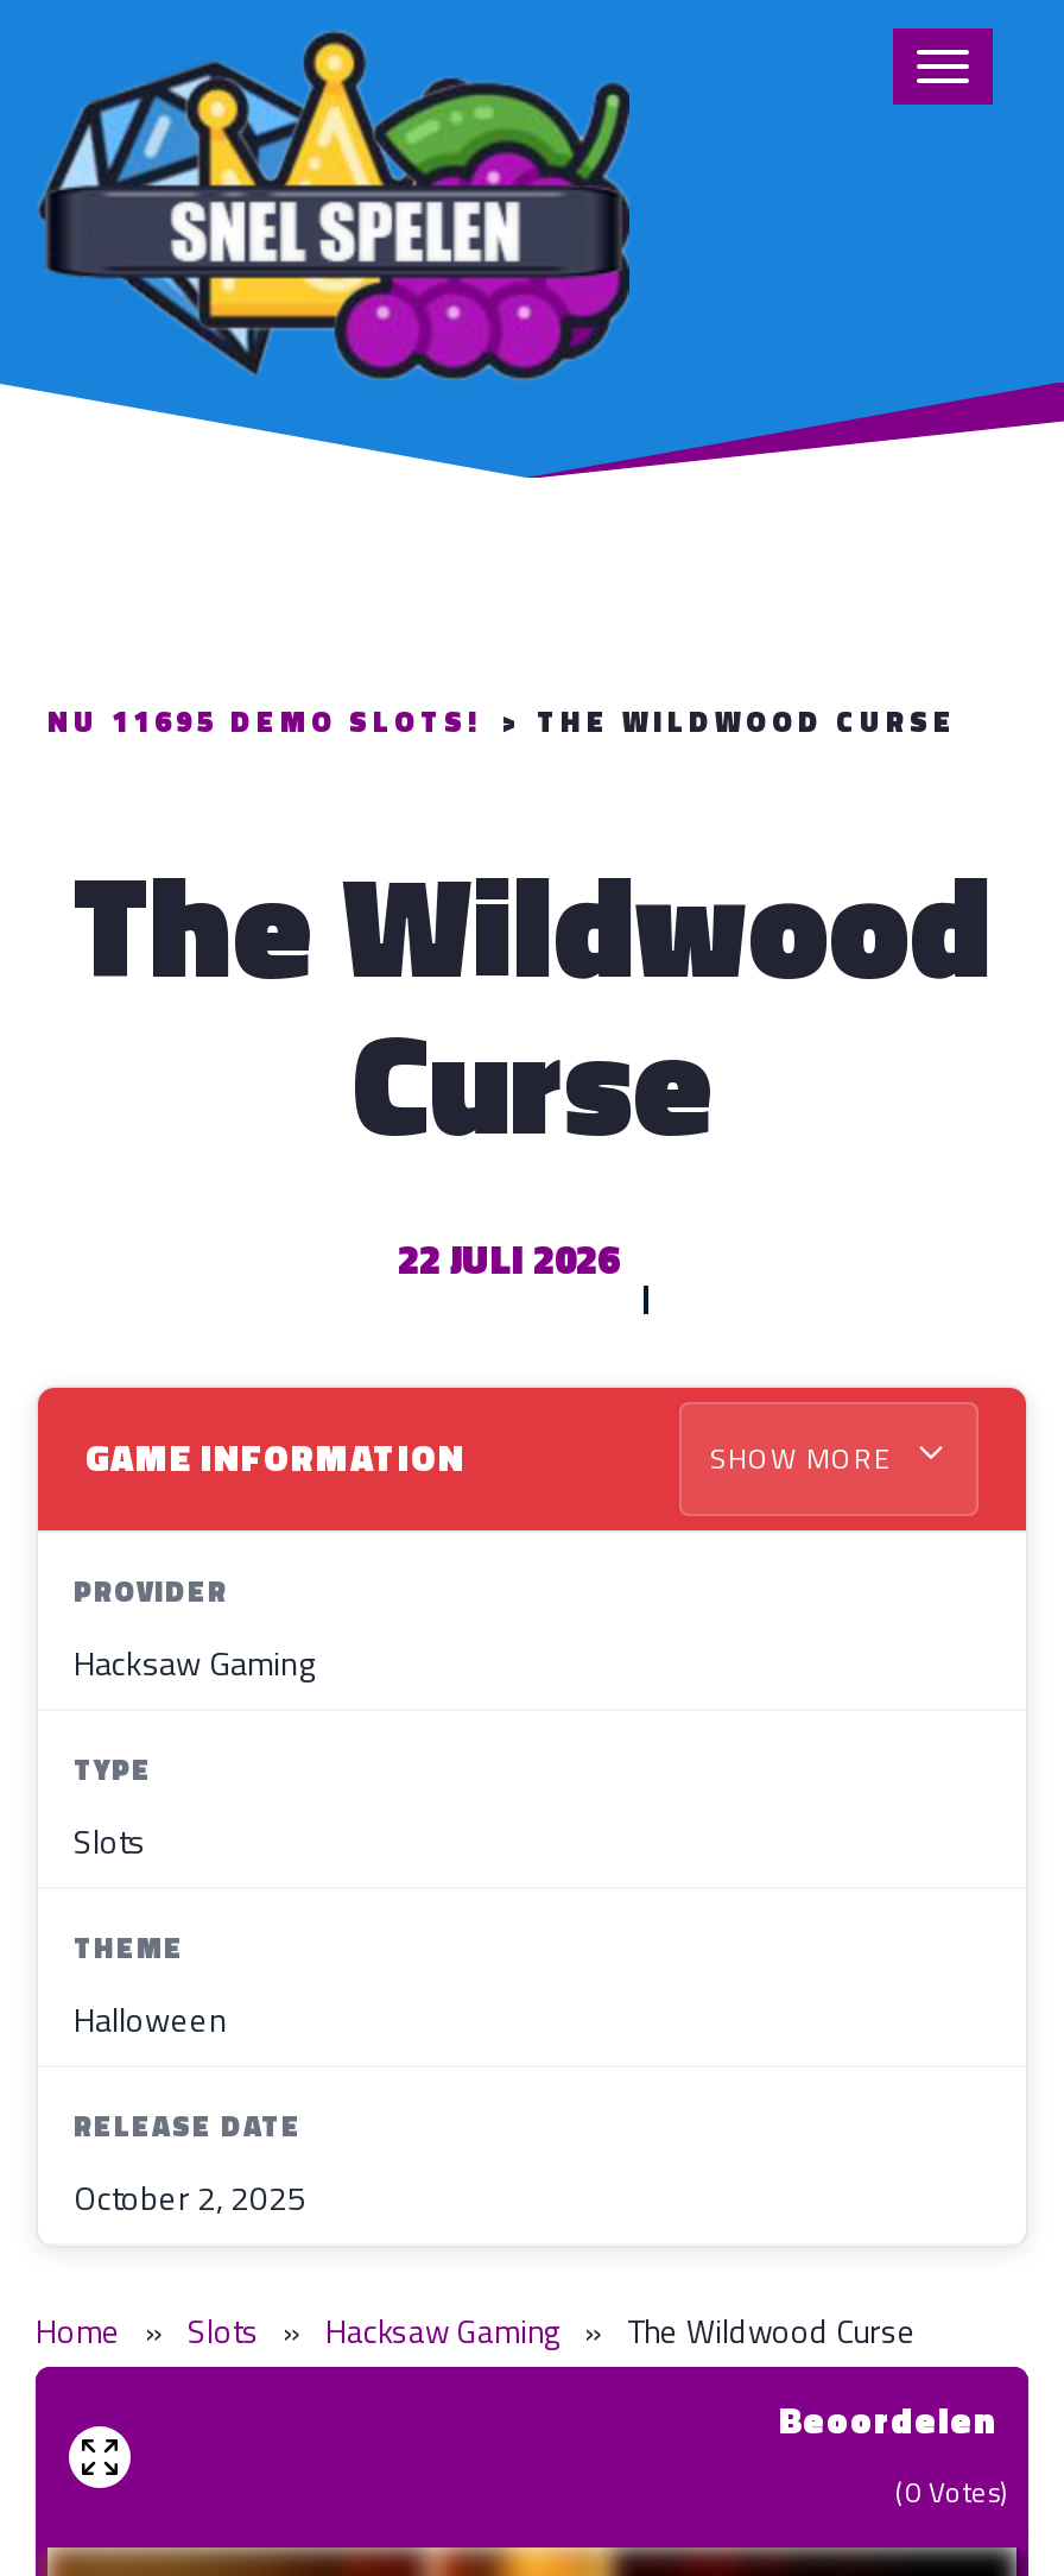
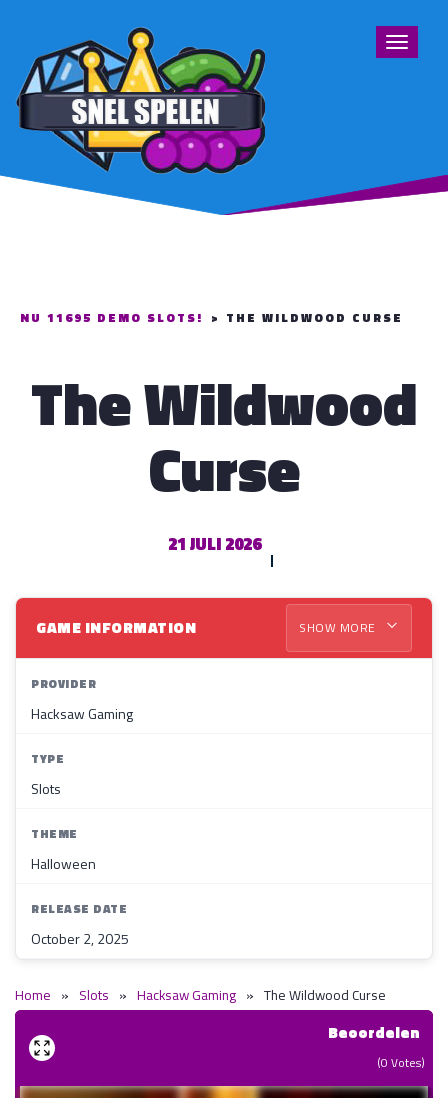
- 22 JULI 2026
+ 21 JULI 2026
